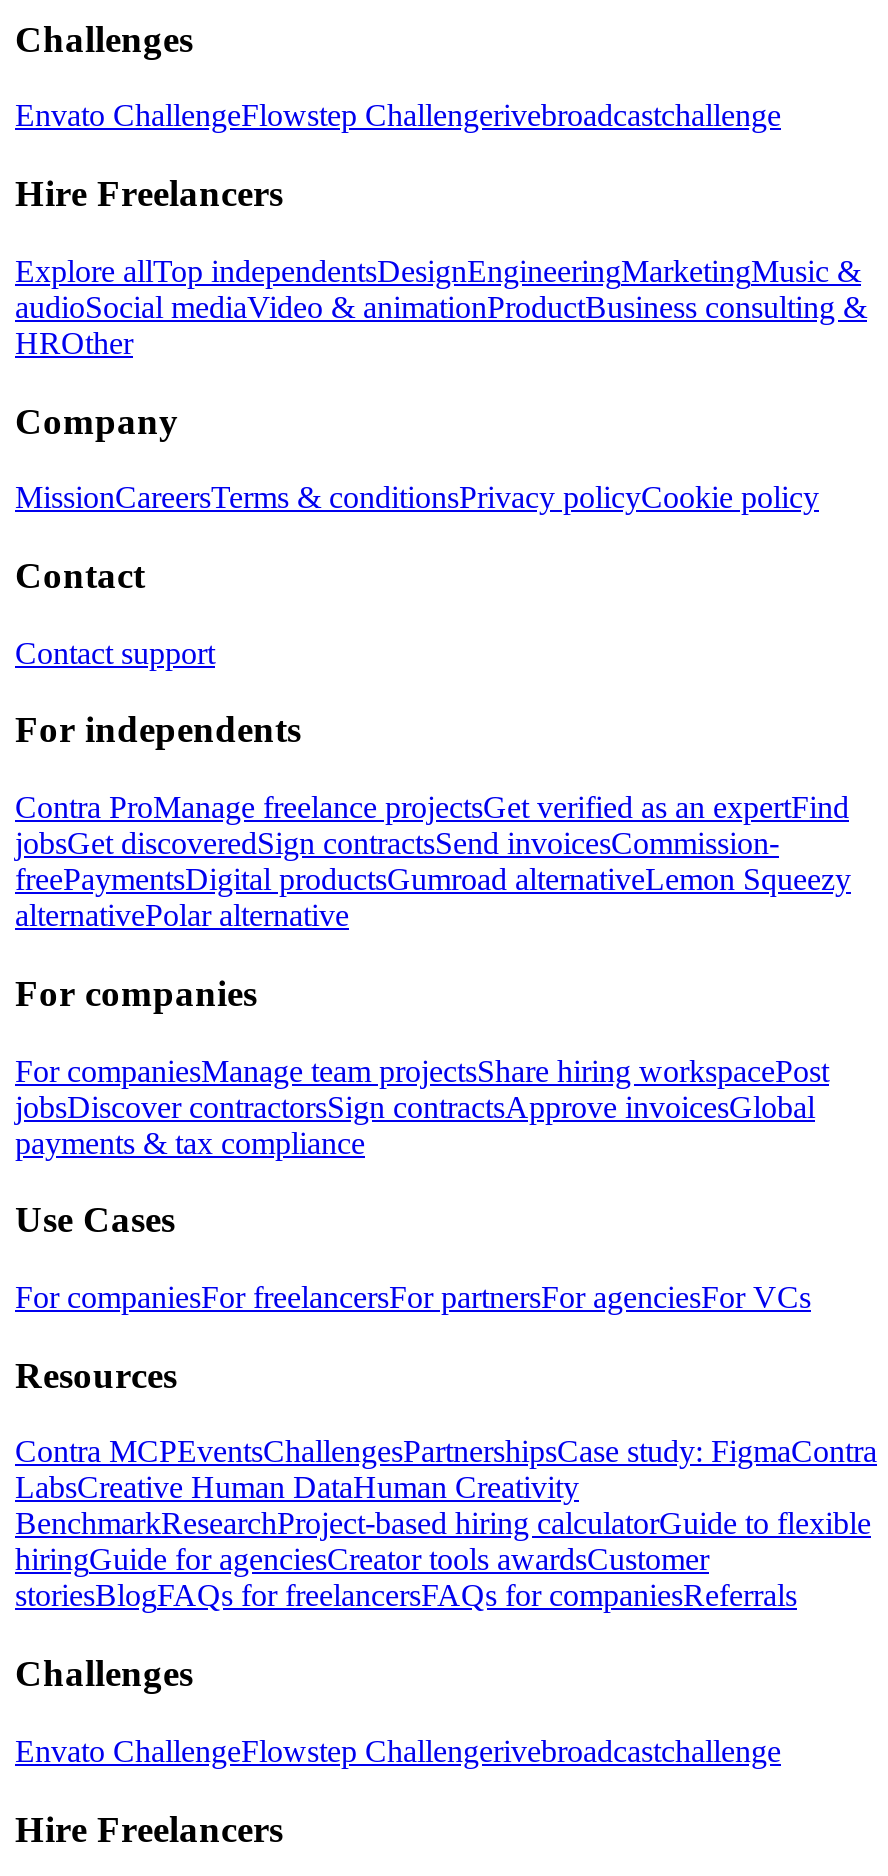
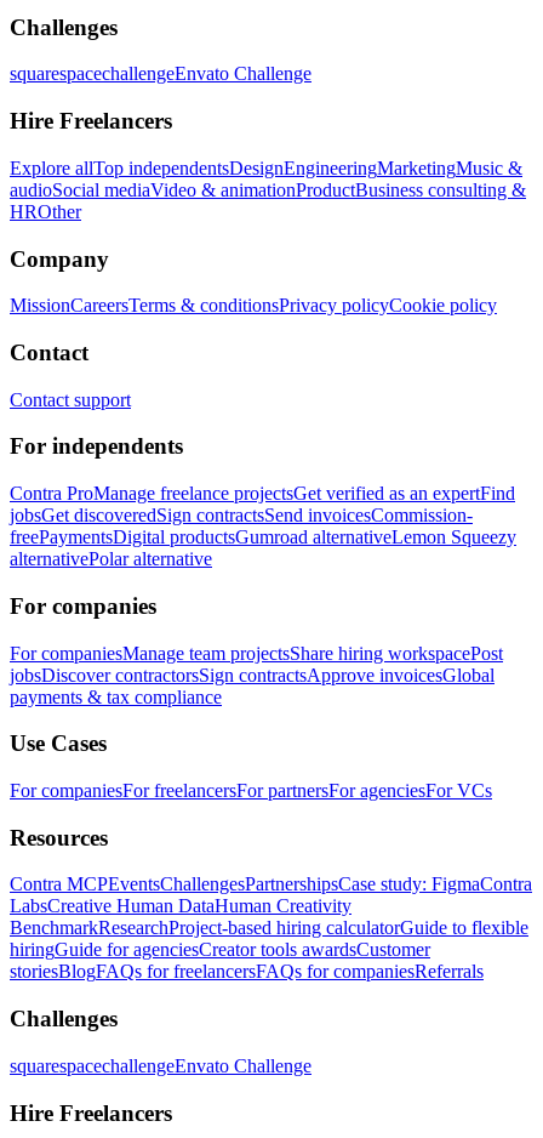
- Envato ChallengeFlowstep Challengerivebroadcastchallenge
+ squarespacechallengeEnvato Challenge

- Envato ChallengeFlowstep Challengerivebroadcastchallenge
+ squarespacechallengeEnvato Challenge
